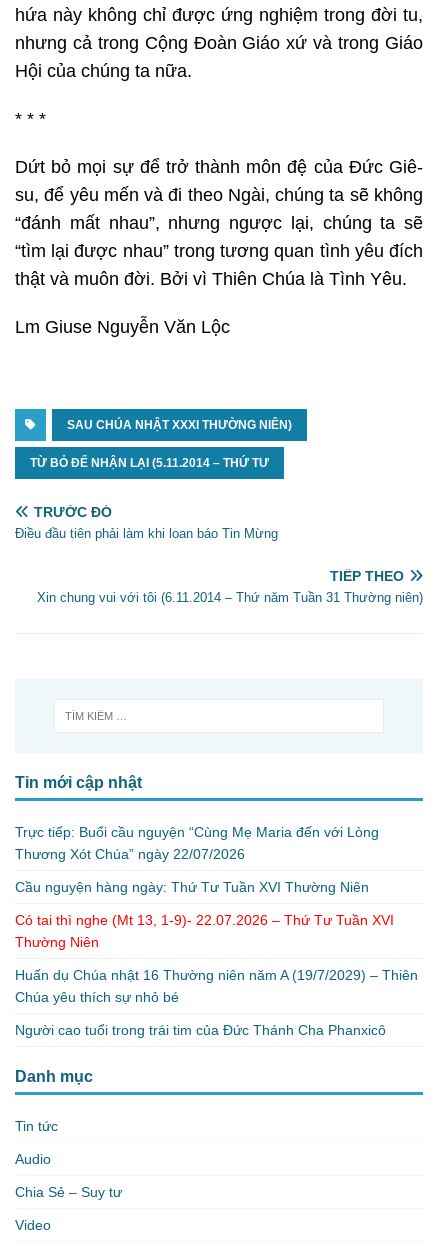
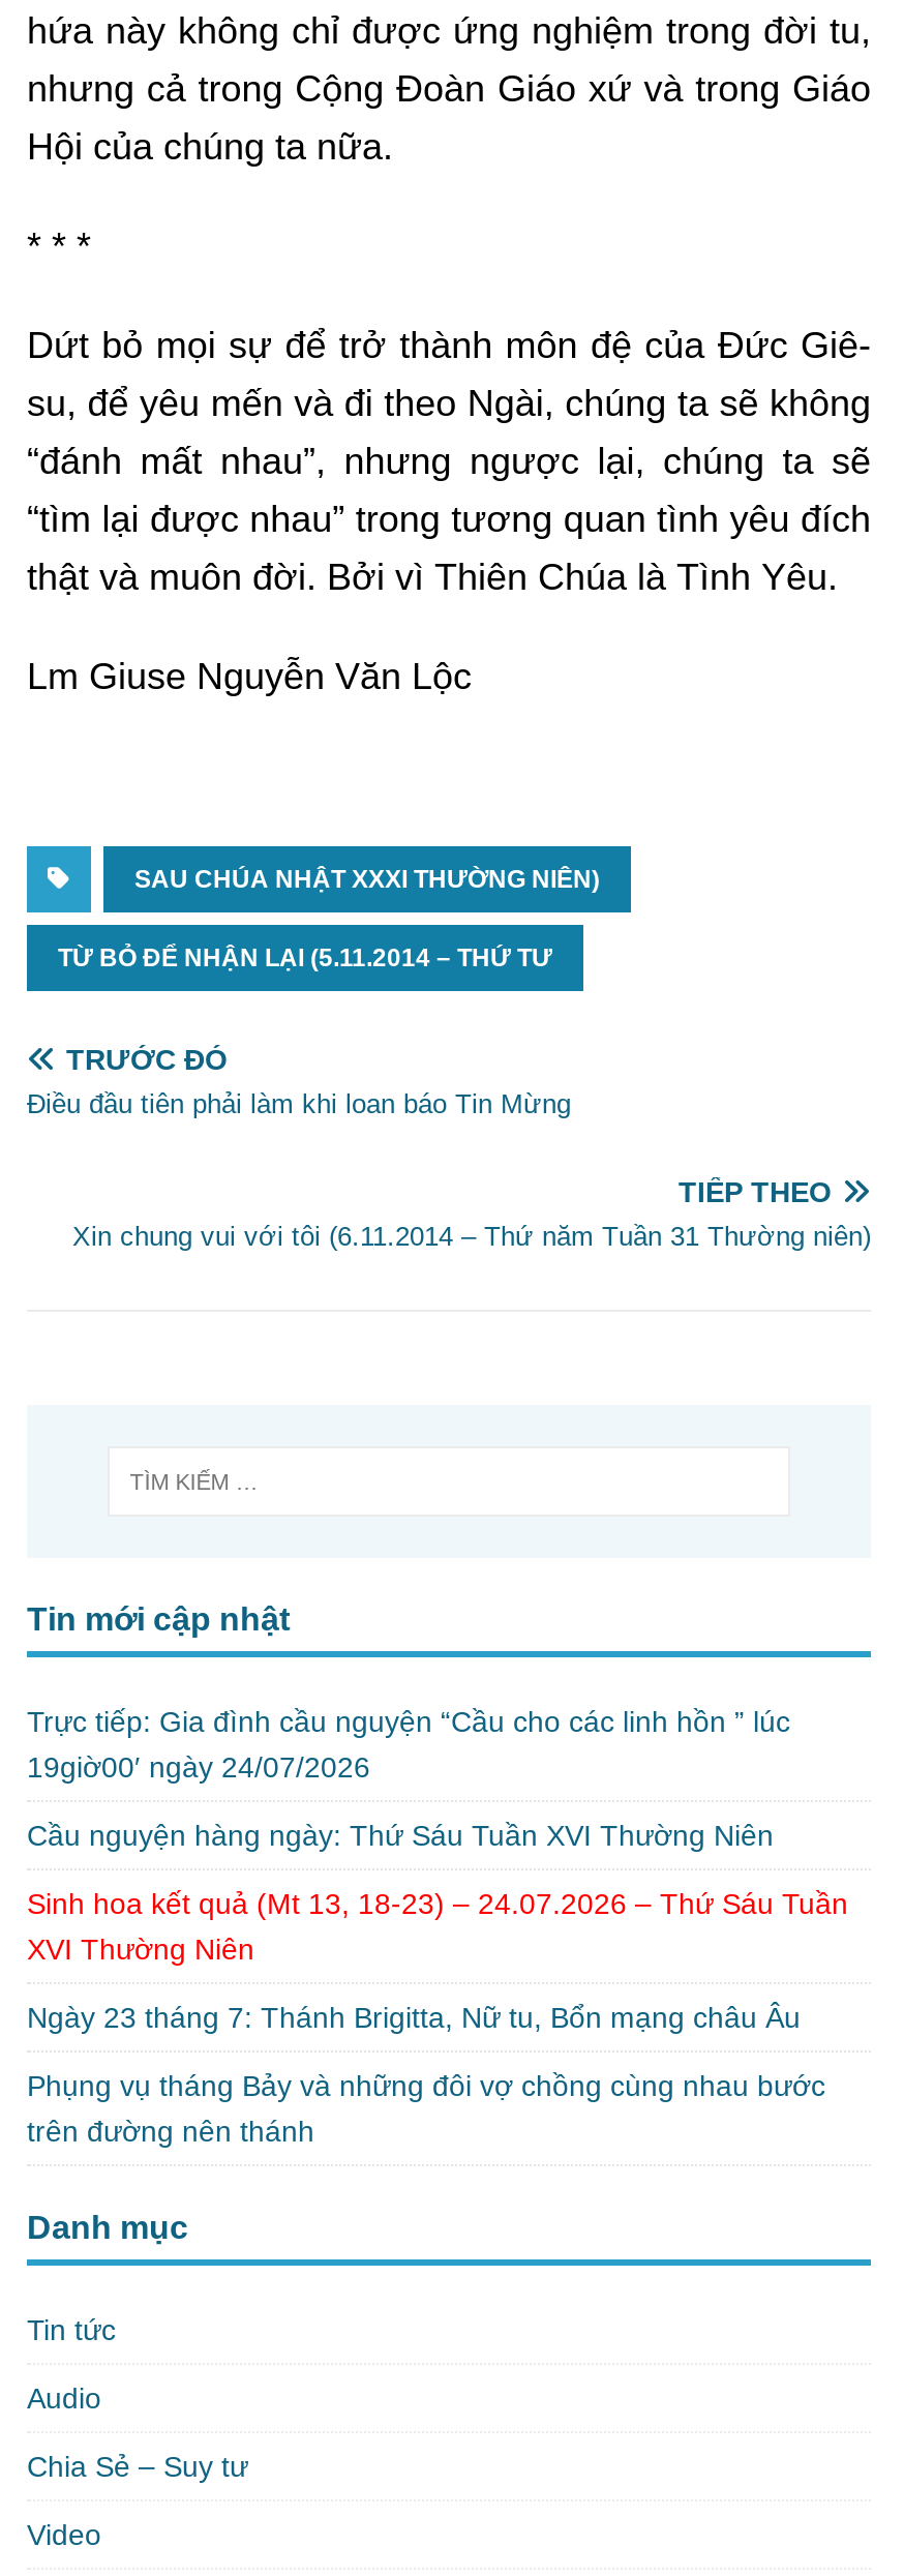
- Trực tiếp: Buổi cầu nguyện “Cùng Mẹ Maria đến với Lòng
- Thương Xót Chúa” ngày 22/07/2026
+ Trực tiếp: Gia đình cầu nguyện “Cầu cho các linh hồn ” lúc
+ 19giờ00′ ngày 24/07/2026

- Cầu nguyện hàng ngày: Thứ Tư Tuần XVI Thường Niên
+ Cầu nguyện hàng ngày: Thứ Sáu Tuần XVI Thường Niên

- Có tai thì nghe (Mt 13, 1-9)- 22.07.2026 – Thứ Tư Tuần XVI
- Thường Niên
+ Sinh hoa kết quả (Mt 13, 18-23) – 24.07.2026 – Thứ Sáu Tuần
+ XVI Thường Niên

- Huấn dụ Chúa nhật 16 Thường niên năm A (19/7/2029) – Thiên
- Chúa yêu thích sự nhỏ bé
+ Ngày 23 tháng 7: Thánh Brigitta, Nữ tu, Bổn mạng châu Âu

- Người cao tuổi trong trái tim của Đức Thánh Cha Phanxicô
+ Phụng vụ tháng Bảy và những đôi vợ chồng cùng nhau bước
+ trên đường nên thánh
